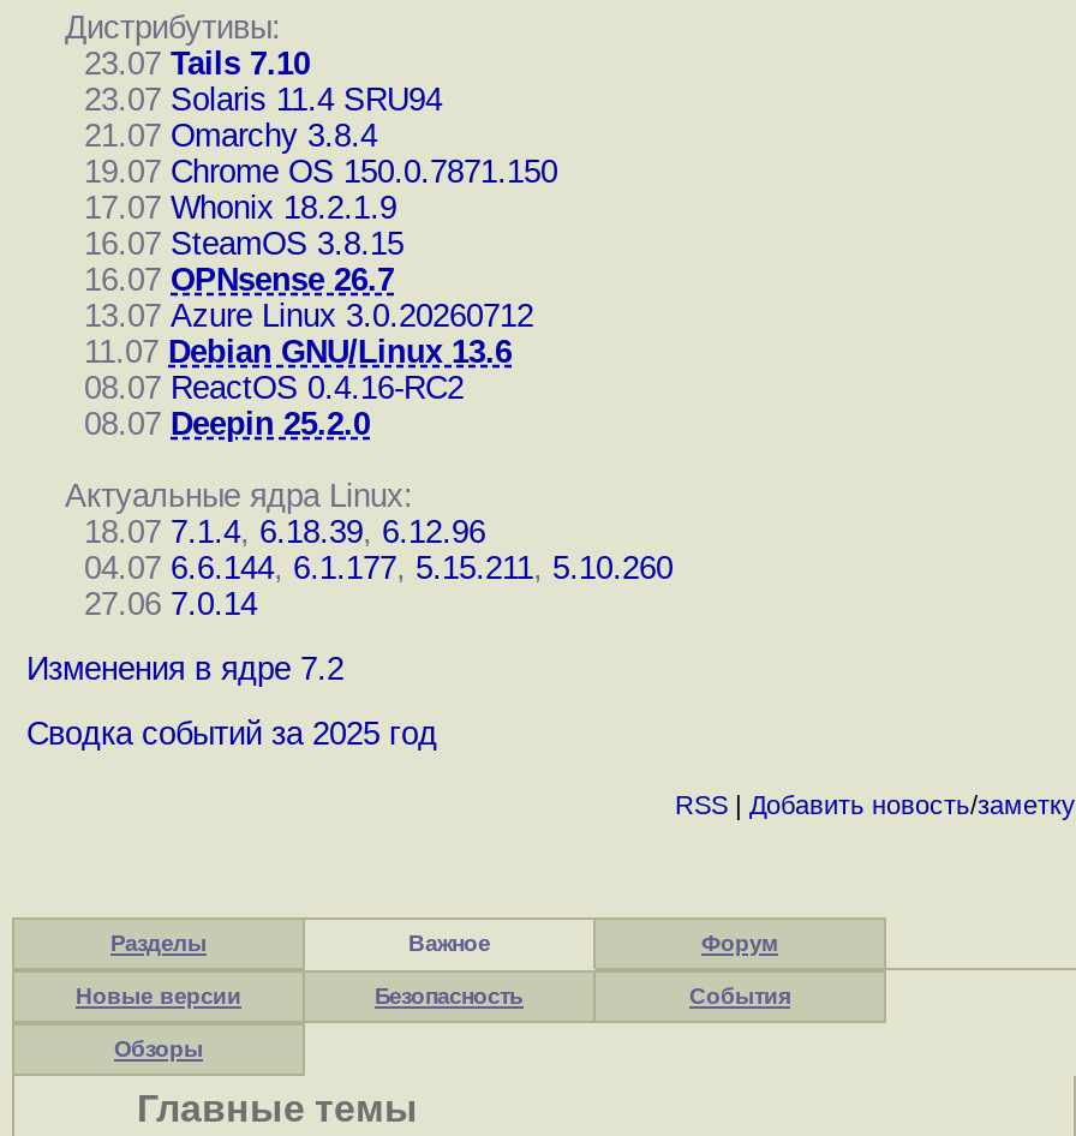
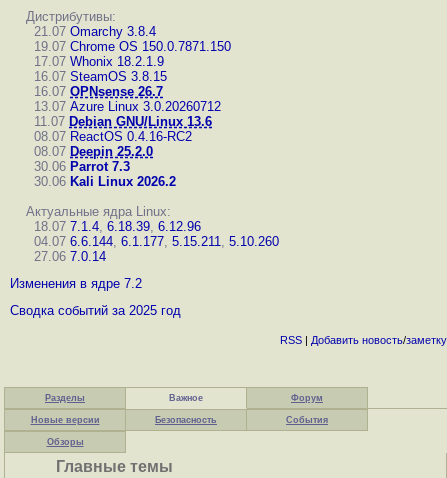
- 23.07 Tails 7.10
- 23.07 Solaris 11.4 SRU94

moved up: 21.07 Omarchy 3.8.4 | 19.07 Chrome OS 150.0.7871.150 | 17.07 Whonix 18.2.1.9 | ... | 08.07 ReactOS 0.4.16-RC2 | 08.07 Deepin 25.2.0

+ 30.06 Parrot 7.3
+ 30.06 Kali Linux 2026.2
